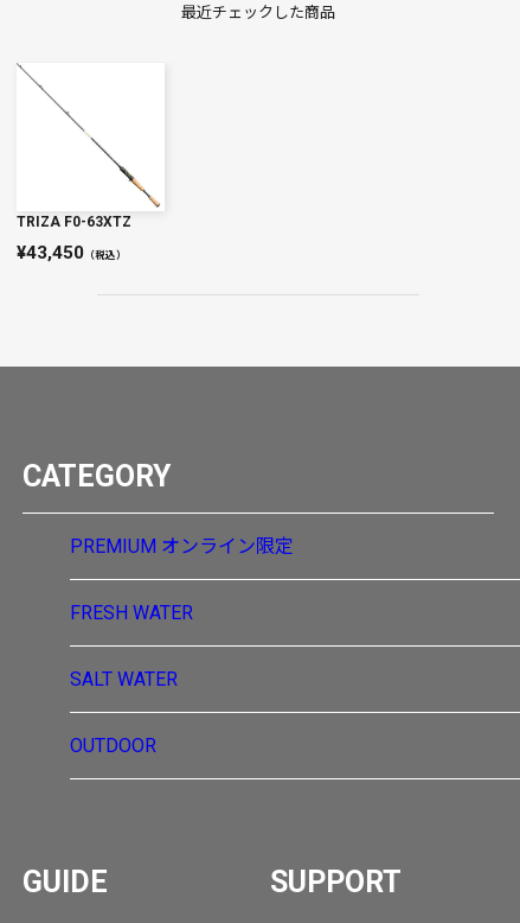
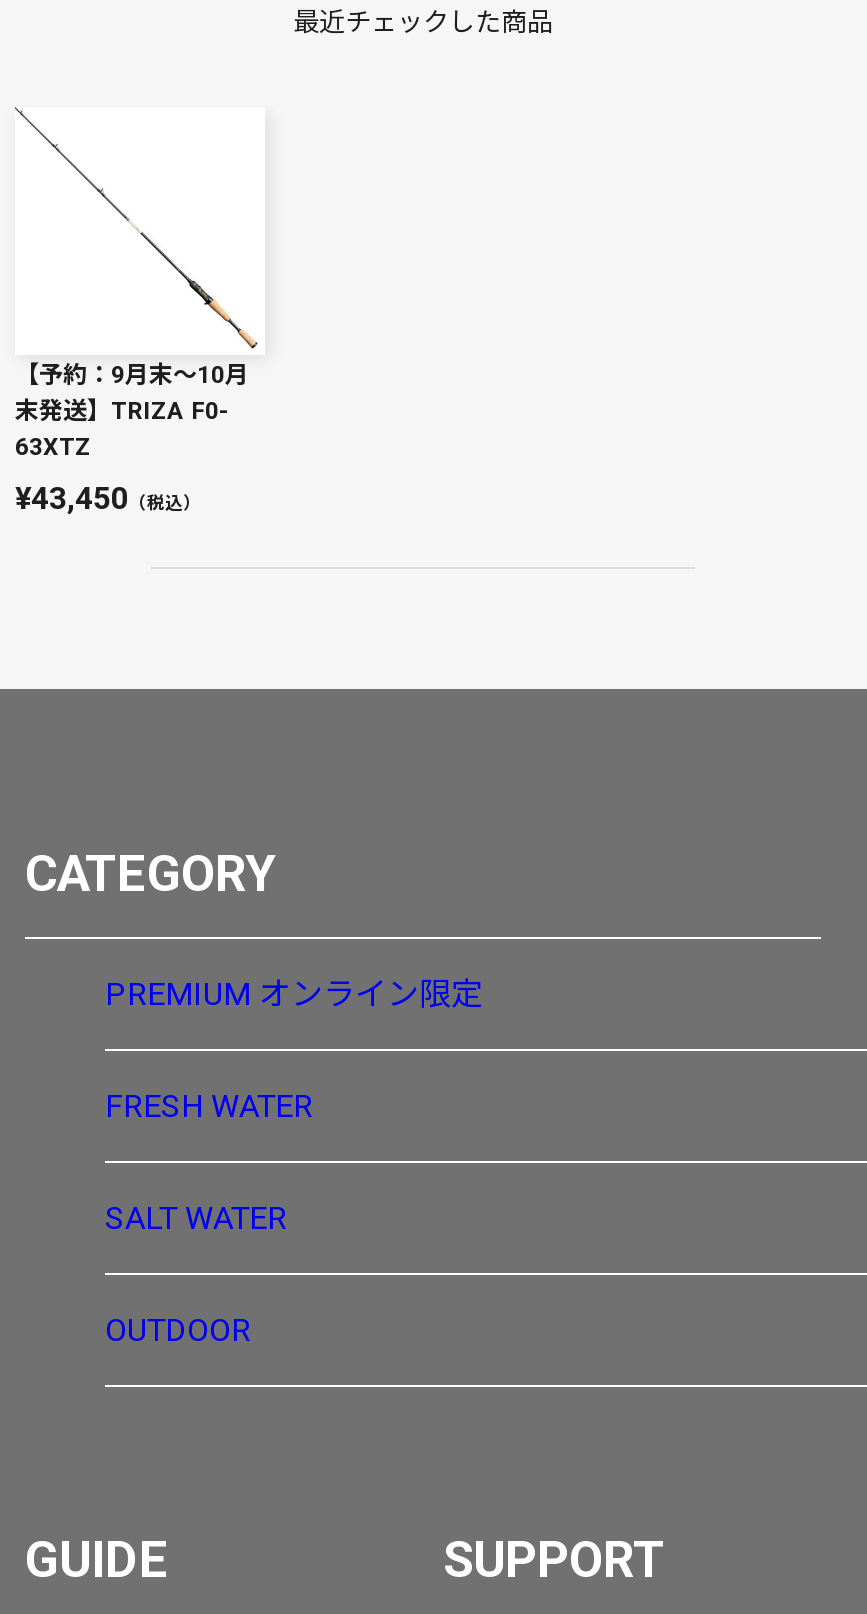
- TRIZA F0-63XTZ
+ 【予約：9月末〜10月
+ 末発送】TRIZA F0-
+ 63XTZ
